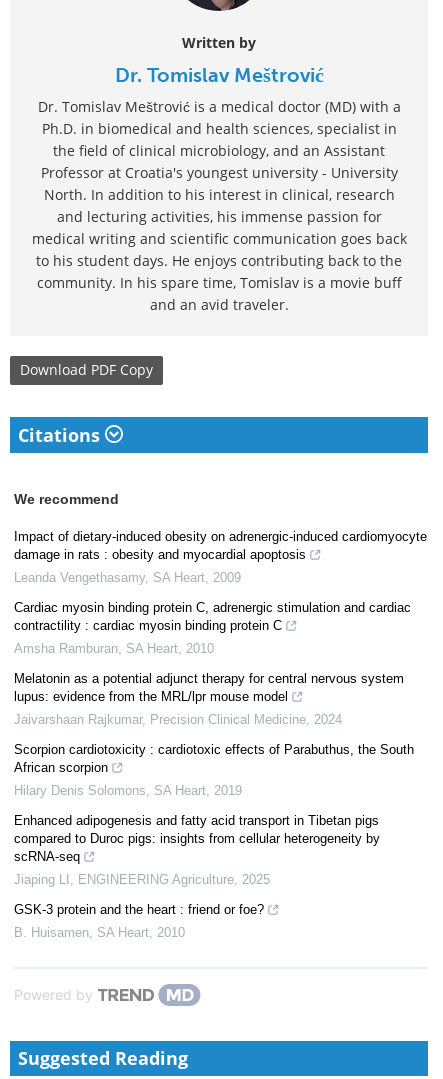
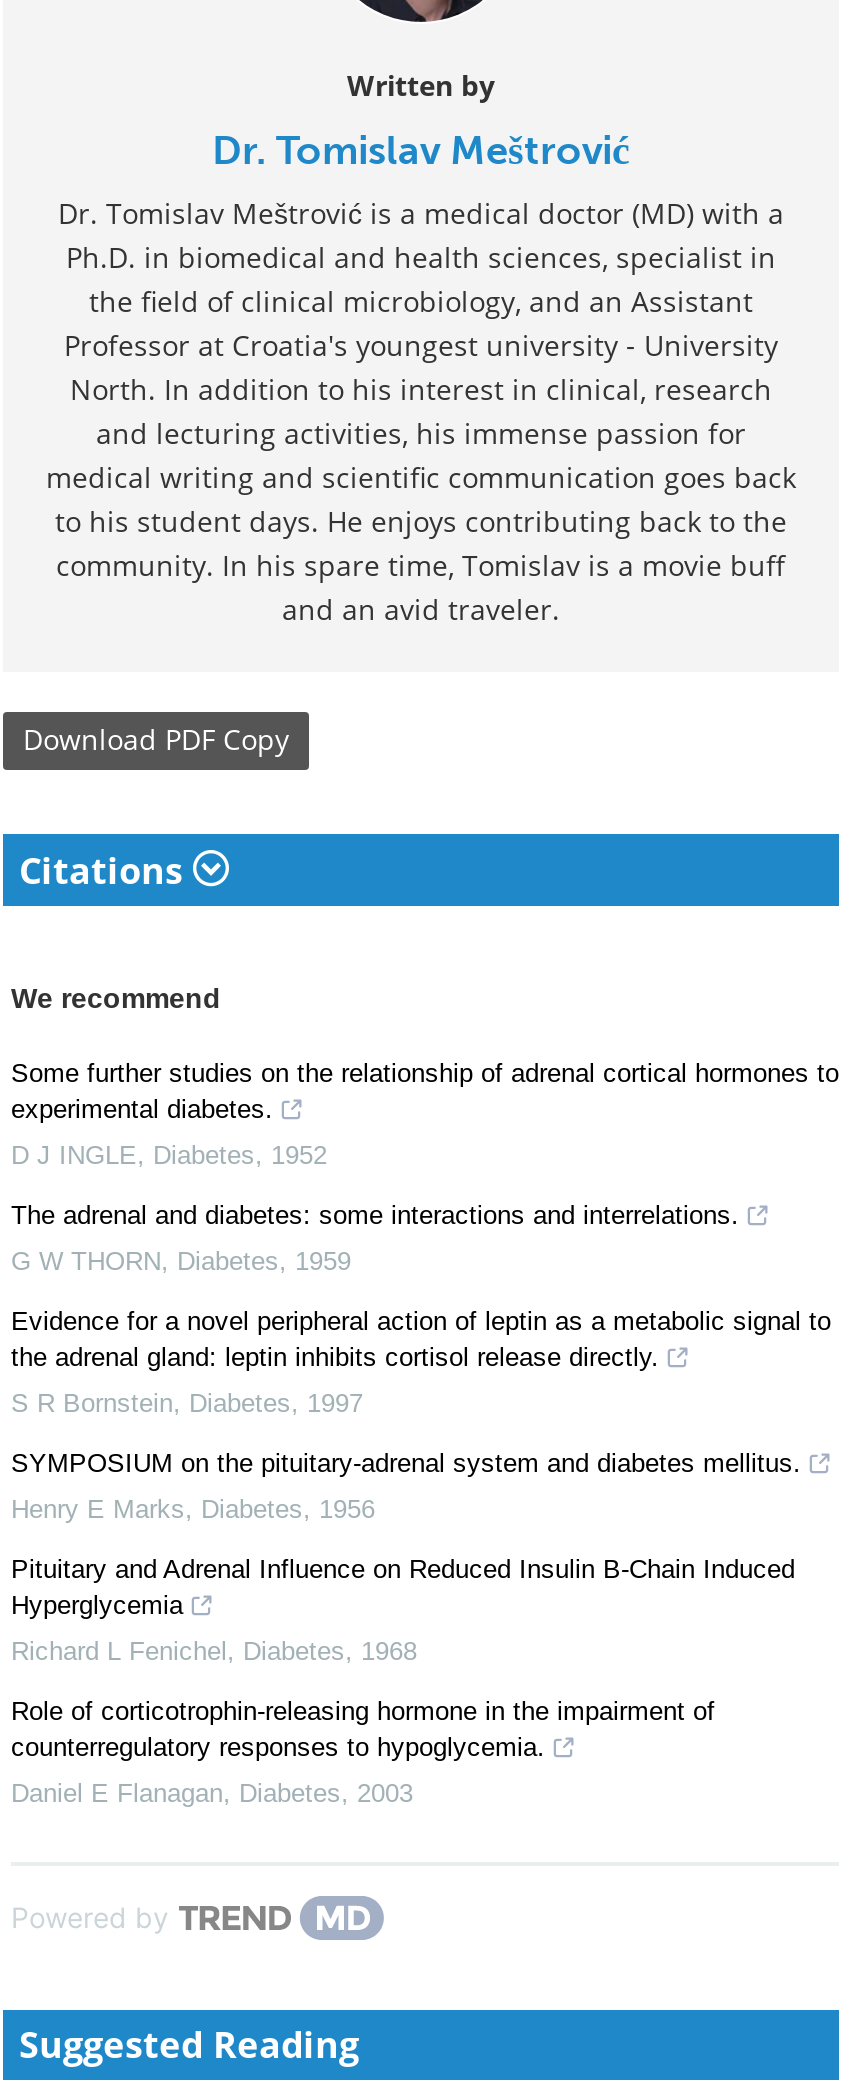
- Impact of dietary-induced obesity on adrenergic-induced cardiomyocyte
- damage in rats : obesity and myocardial apoptosis
+ Some further studies on the relationship of adrenal cortical hormones to
+ experimental diabetes.

- Leanda Vengethasamy, SA Heart, 2009
+ D J INGLE, Diabetes, 1952

- Cardiac myosin binding protein C, adrenergic stimulation and cardiac
- contractility : cardiac myosin binding protein C
+ The adrenal and diabetes: some interactions and interrelations.

- Amsha Ramburan, SA Heart, 2010
+ G W THORN, Diabetes, 1959

- Melatonin as a potential adjunct therapy for central nervous system
- lupus: evidence from the MRL/lpr mouse model
+ Evidence for a novel peripheral action of leptin as a metabolic signal to
+ the adrenal gland: leptin inhibits cortisol release directly.

- Jaivarshaan Rajkumar, Precision Clinical Medicine, 2024
+ S R Bornstein, Diabetes, 1997

- Scorpion cardiotoxicity : cardiotoxic effects of Parabuthus, the South
- African scorpion
+ SYMPOSIUM on the pituitary-adrenal system and diabetes mellitus.

- Hilary Denis Solomons, SA Heart, 2019
+ Henry E Marks, Diabetes, 1956

- Enhanced adipogenesis and fatty acid transport in Tibetan pigs
- compared to Duroc pigs: insights from cellular heterogeneity by
- scRNA-seq
+ Pituitary and Adrenal Influence on Reduced Insulin B-Chain Induced
+ Hyperglycemia

- Jiaping LI, ENGINEERING Agriculture, 2025
+ Richard L Fenichel, Diabetes, 1968

- GSK-3 protein and the heart : friend or foe?
+ Role of corticotrophin-releasing hormone in the impairment of
+ counterregulatory responses to hypoglycemia.

- B. Huisamen, SA Heart, 2010
+ Daniel E Flanagan, Diabetes, 2003
